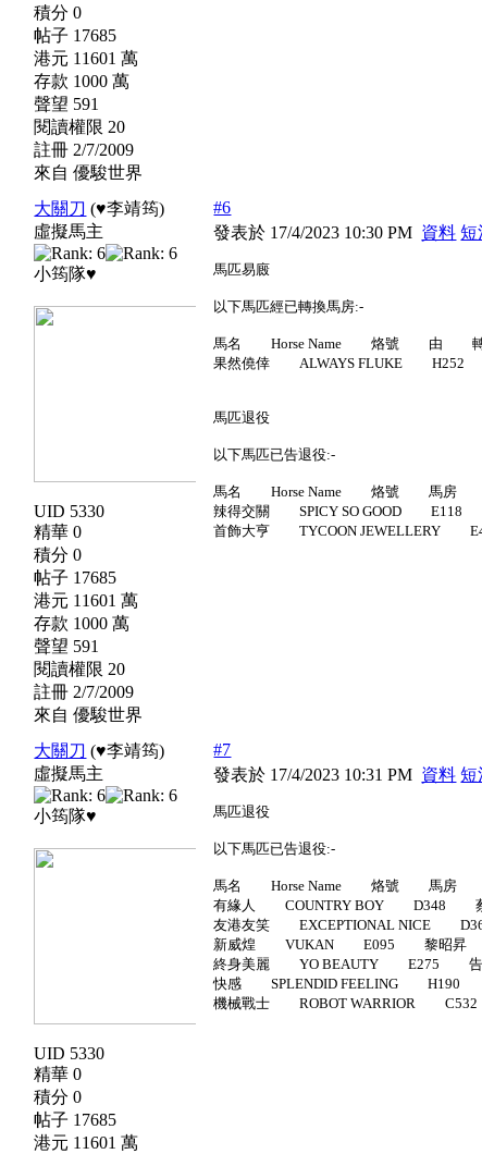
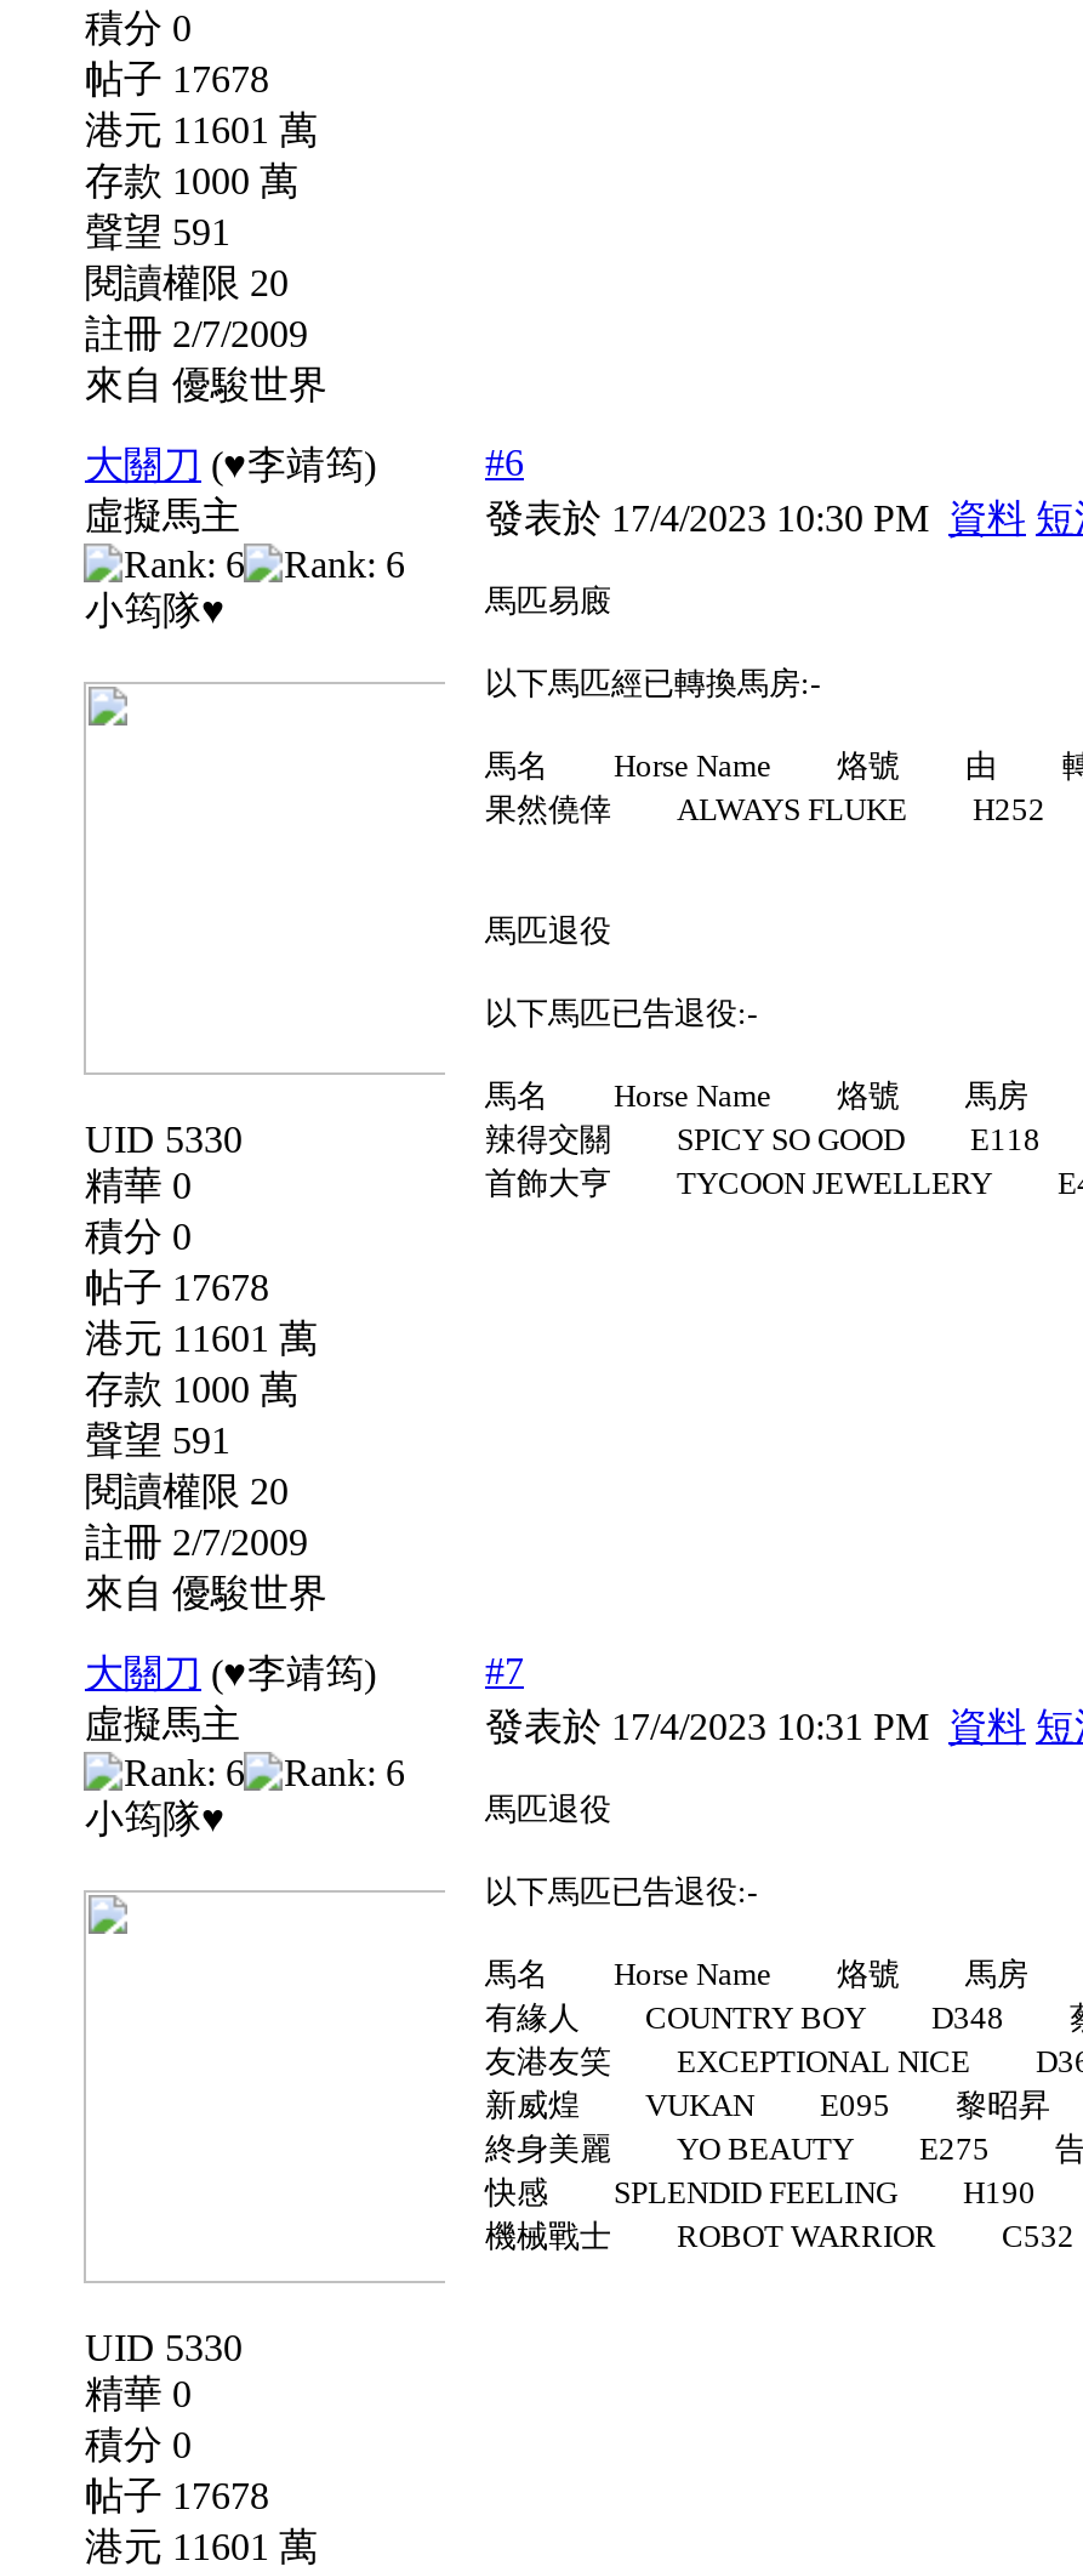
- 帖子 17685
+ 帖子 17678

- 帖子 17685
+ 帖子 17678

- 帖子 17685
+ 帖子 17678
